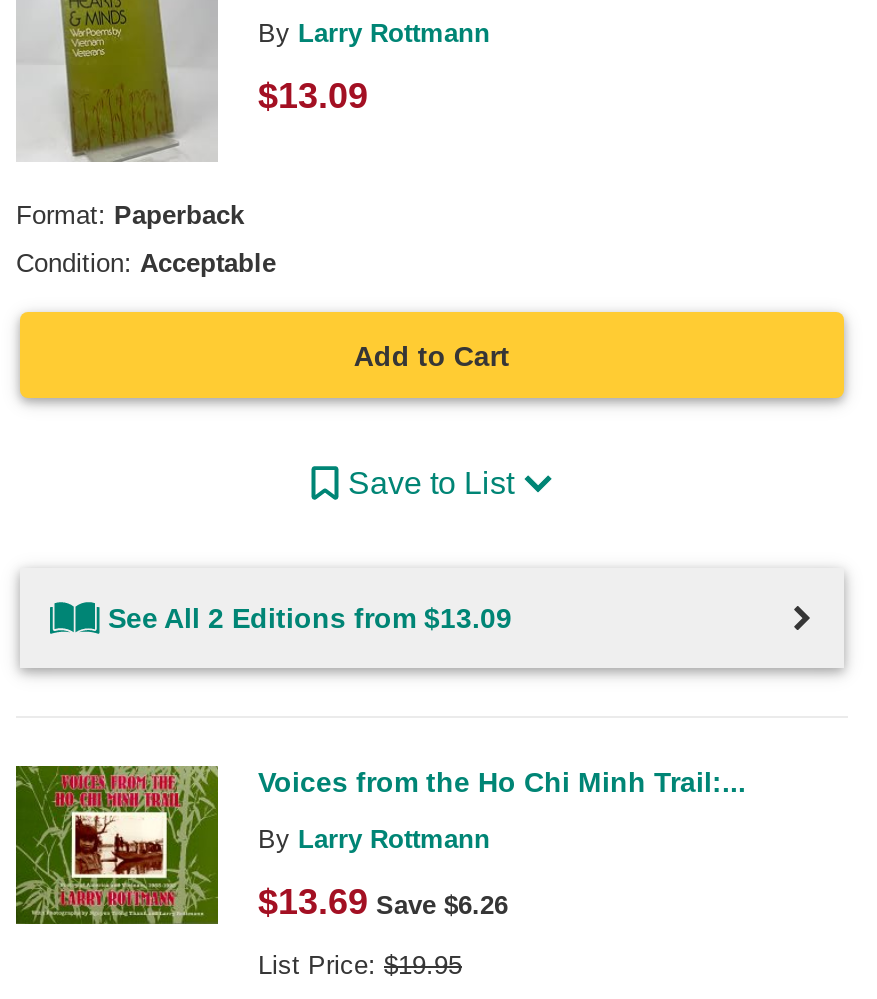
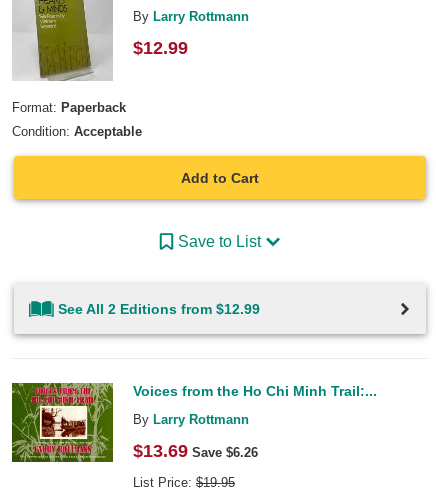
- $13.09
+ $12.99

- See All 2 Editions from $13.09
+ See All 2 Editions from $12.99
